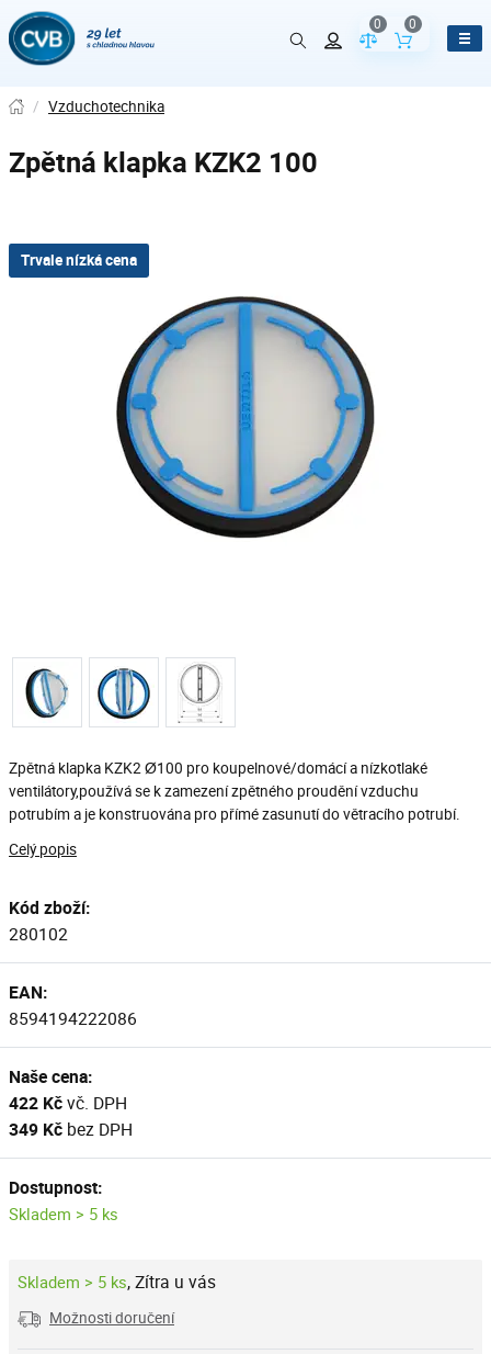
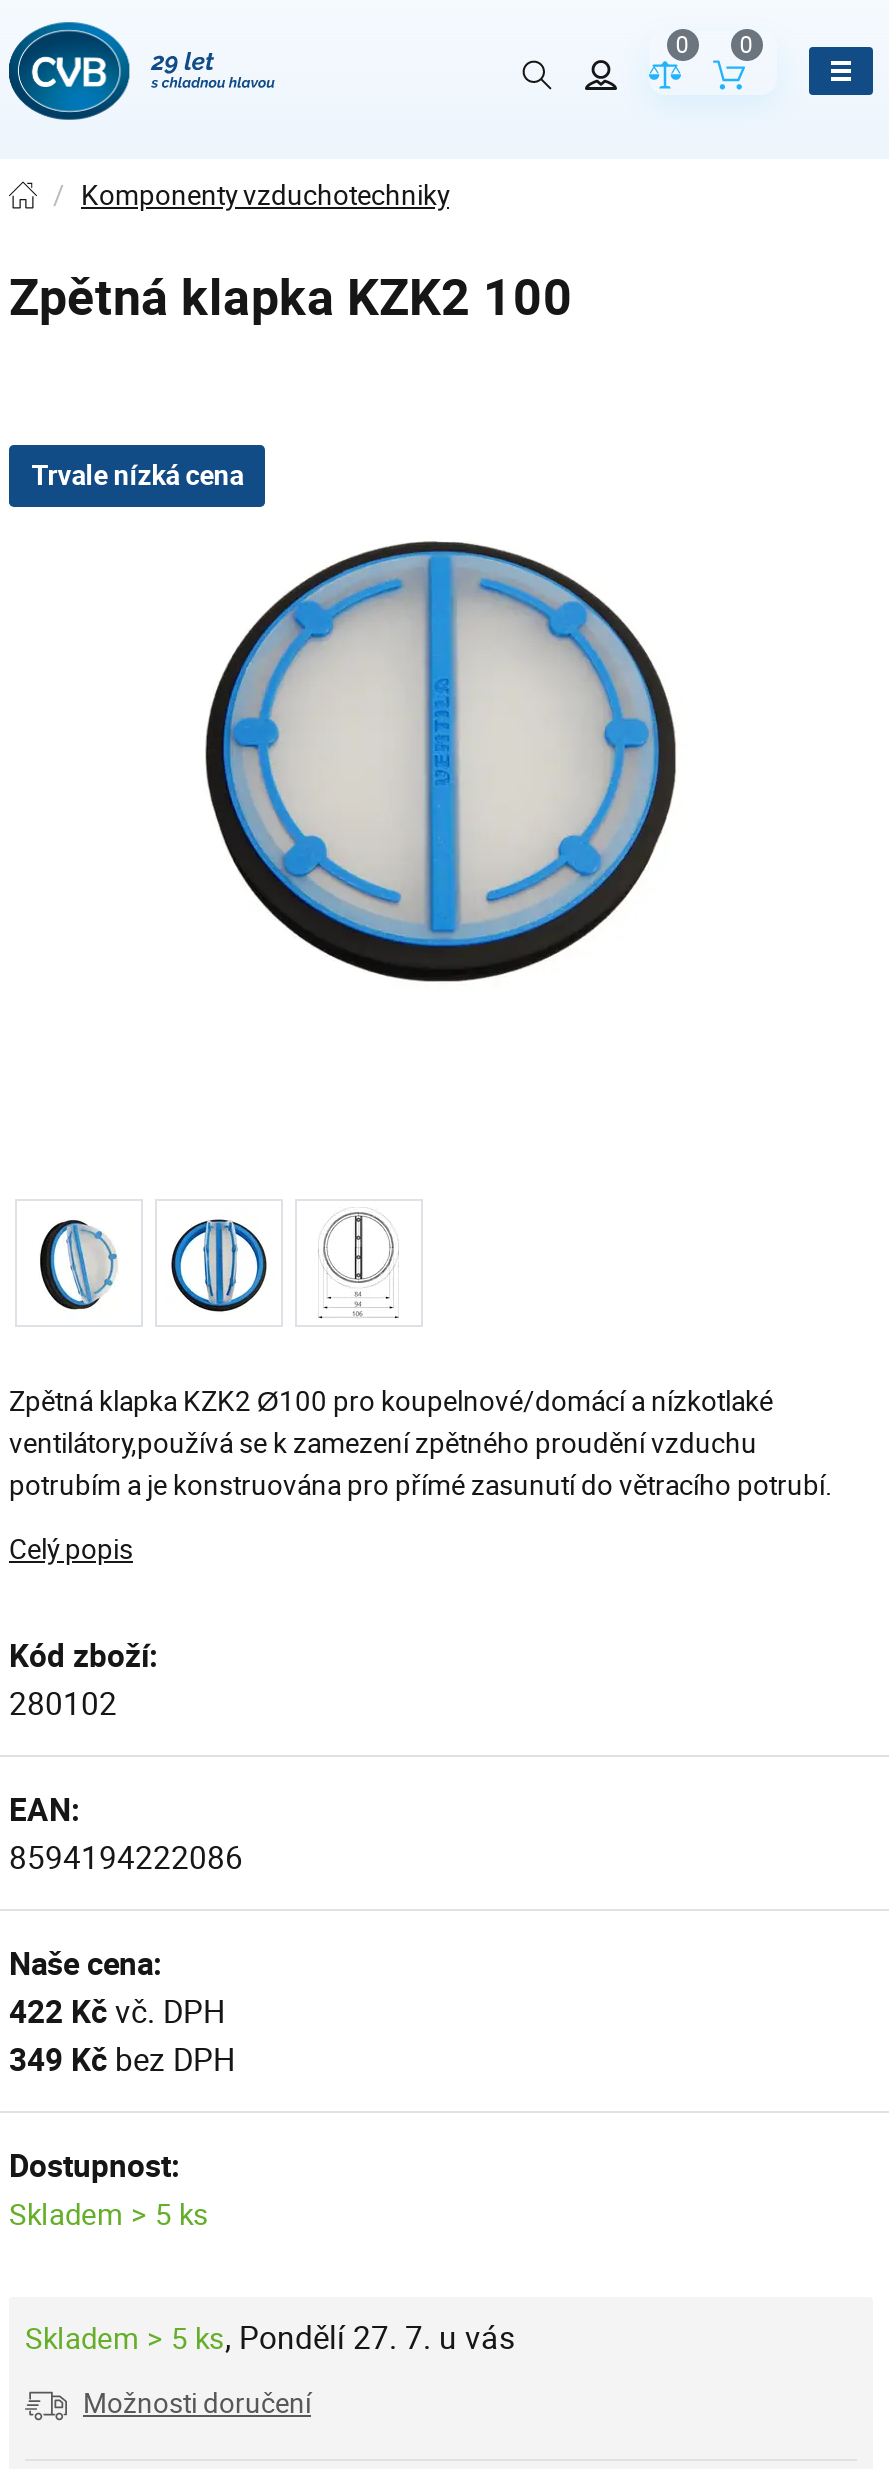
- / Vzduchotechnika
+ / Komponenty vzduchotechniky

- Skladem > 5 ks, Zítra u vás
+ Skladem > 5 ks, Pondělí 27. 7. u vás
